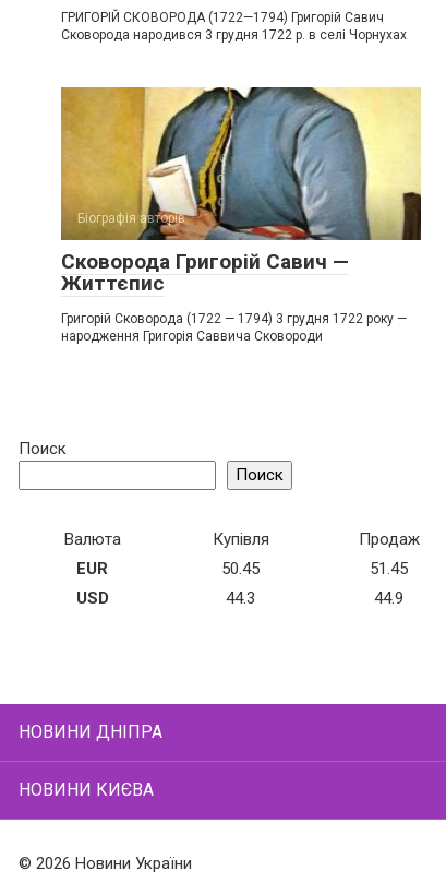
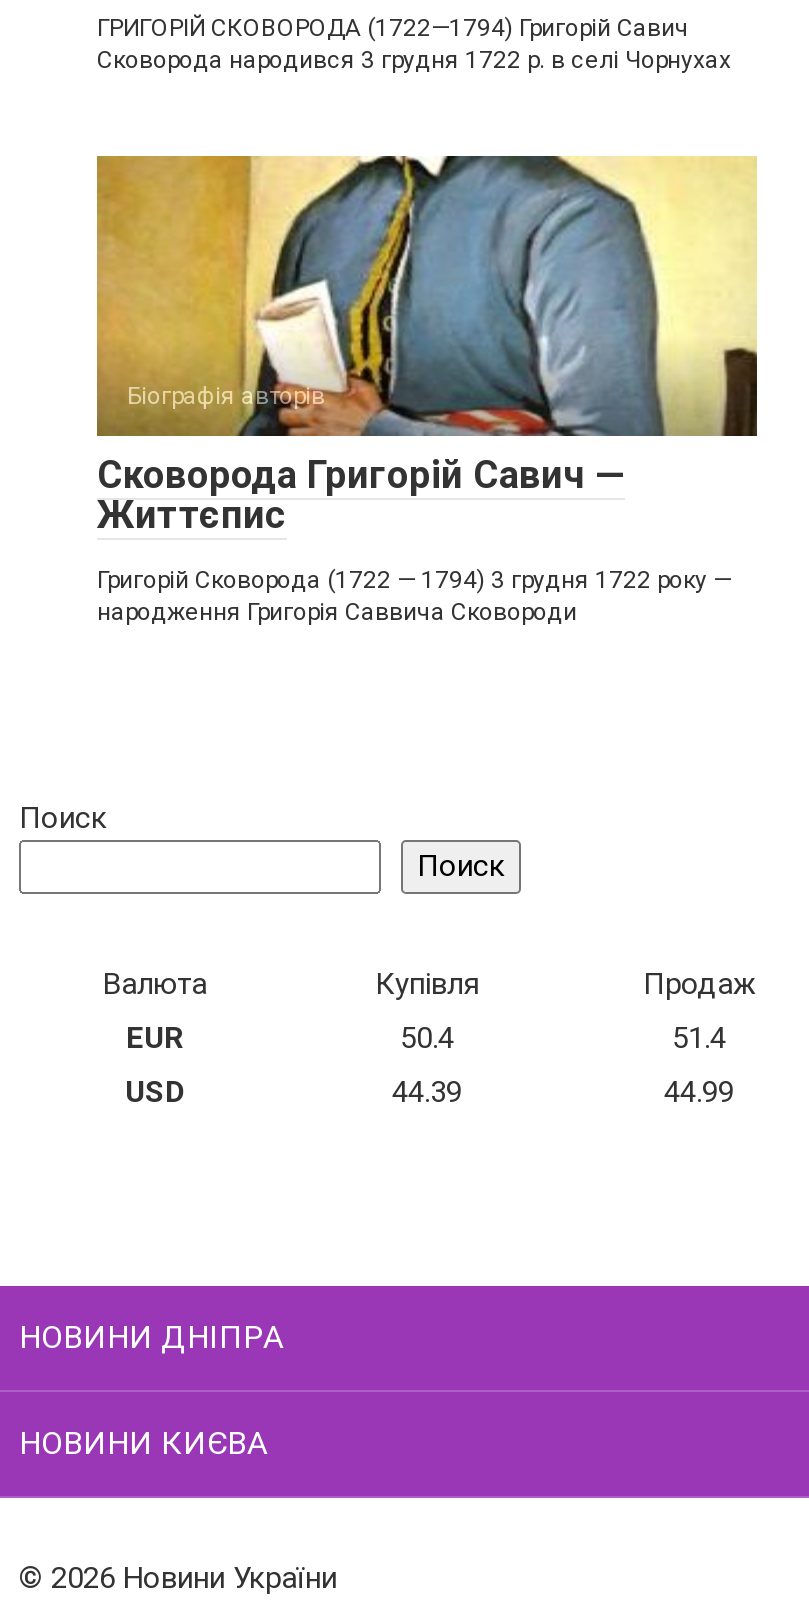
- 50.45
+ 50.4

- 51.45
+ 51.4

- 44.3
+ 44.39

- 44.9
+ 44.99
